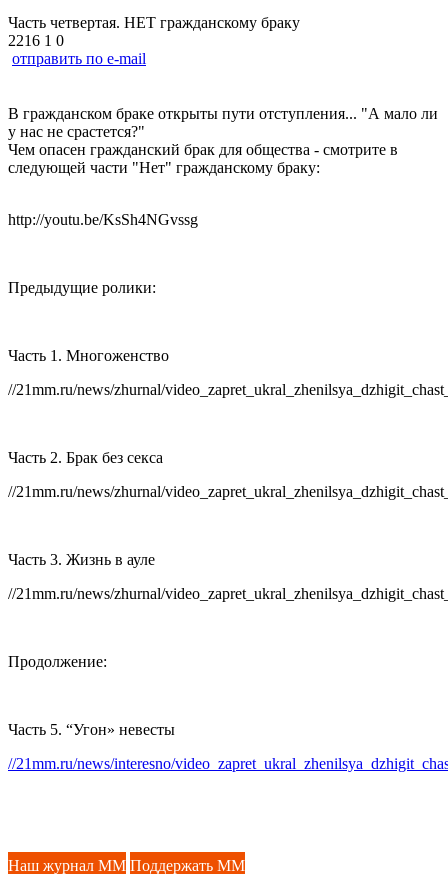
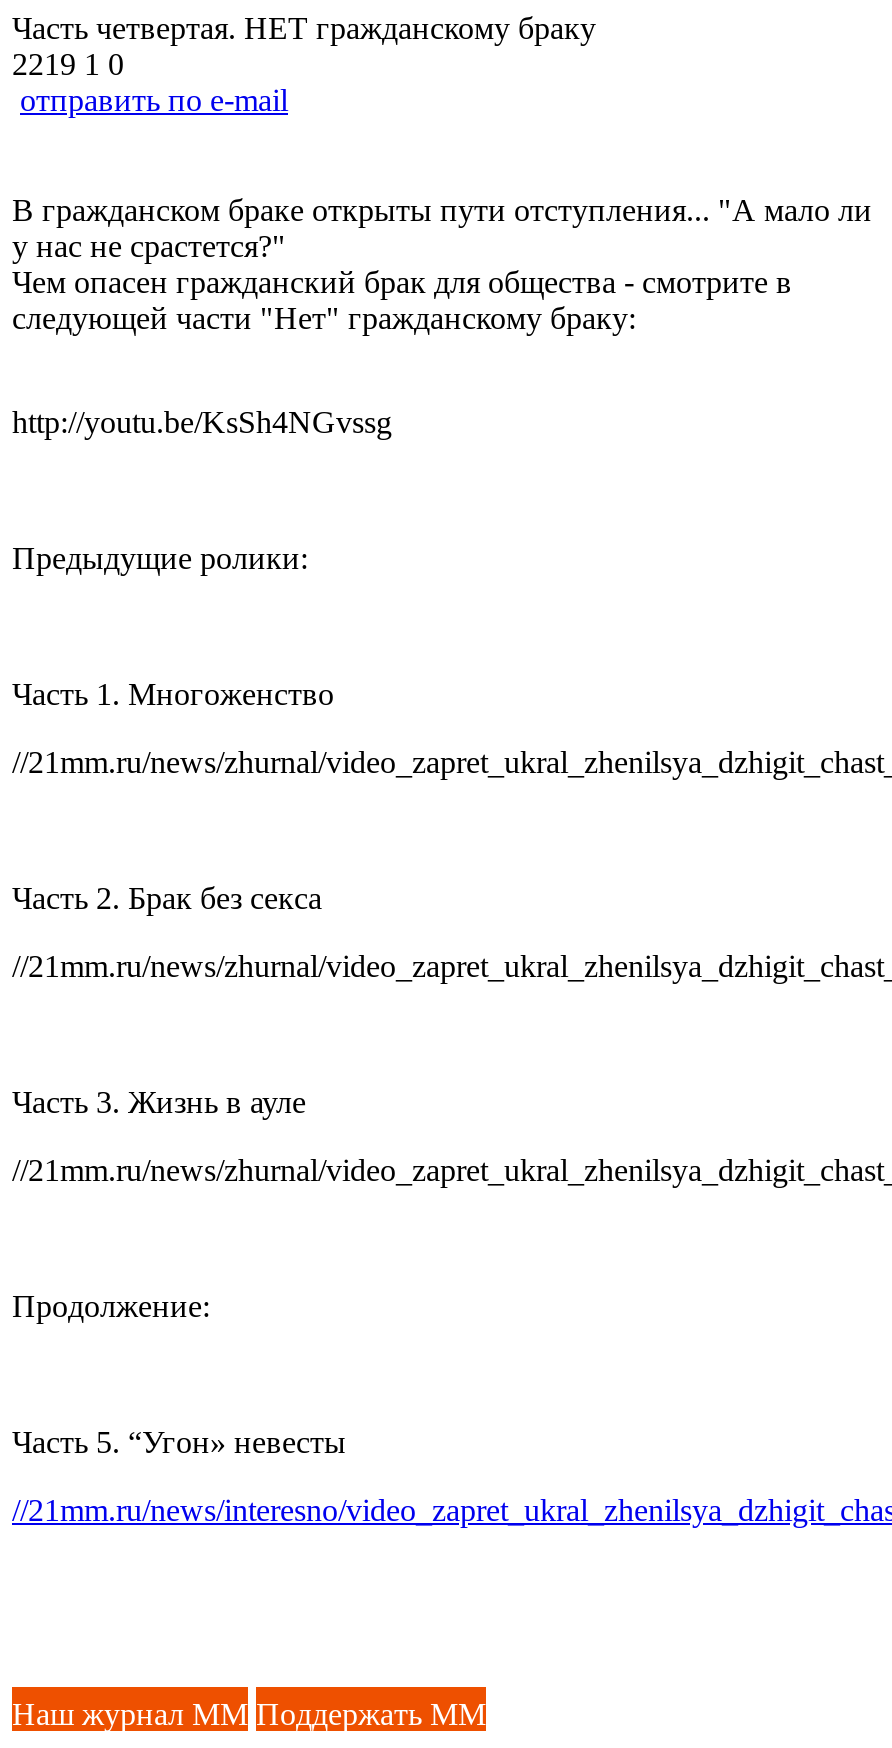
- 2216 1 0
+ 2219 1 0
